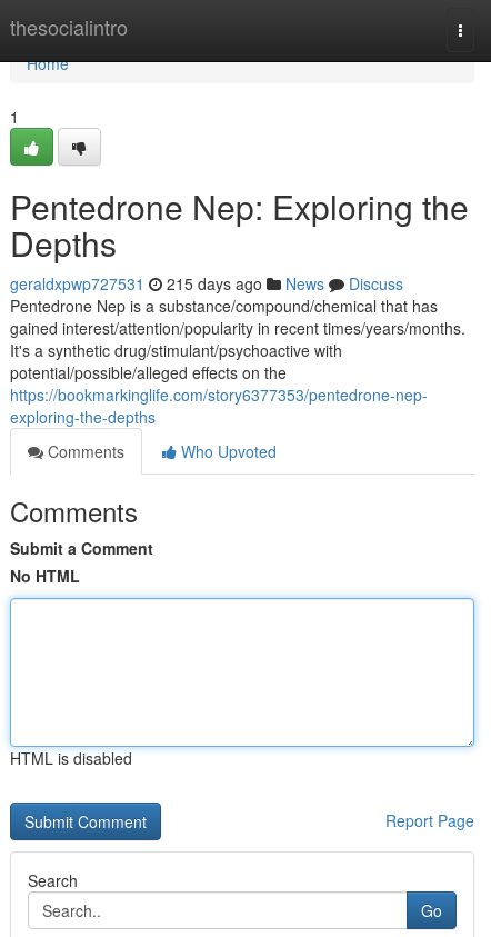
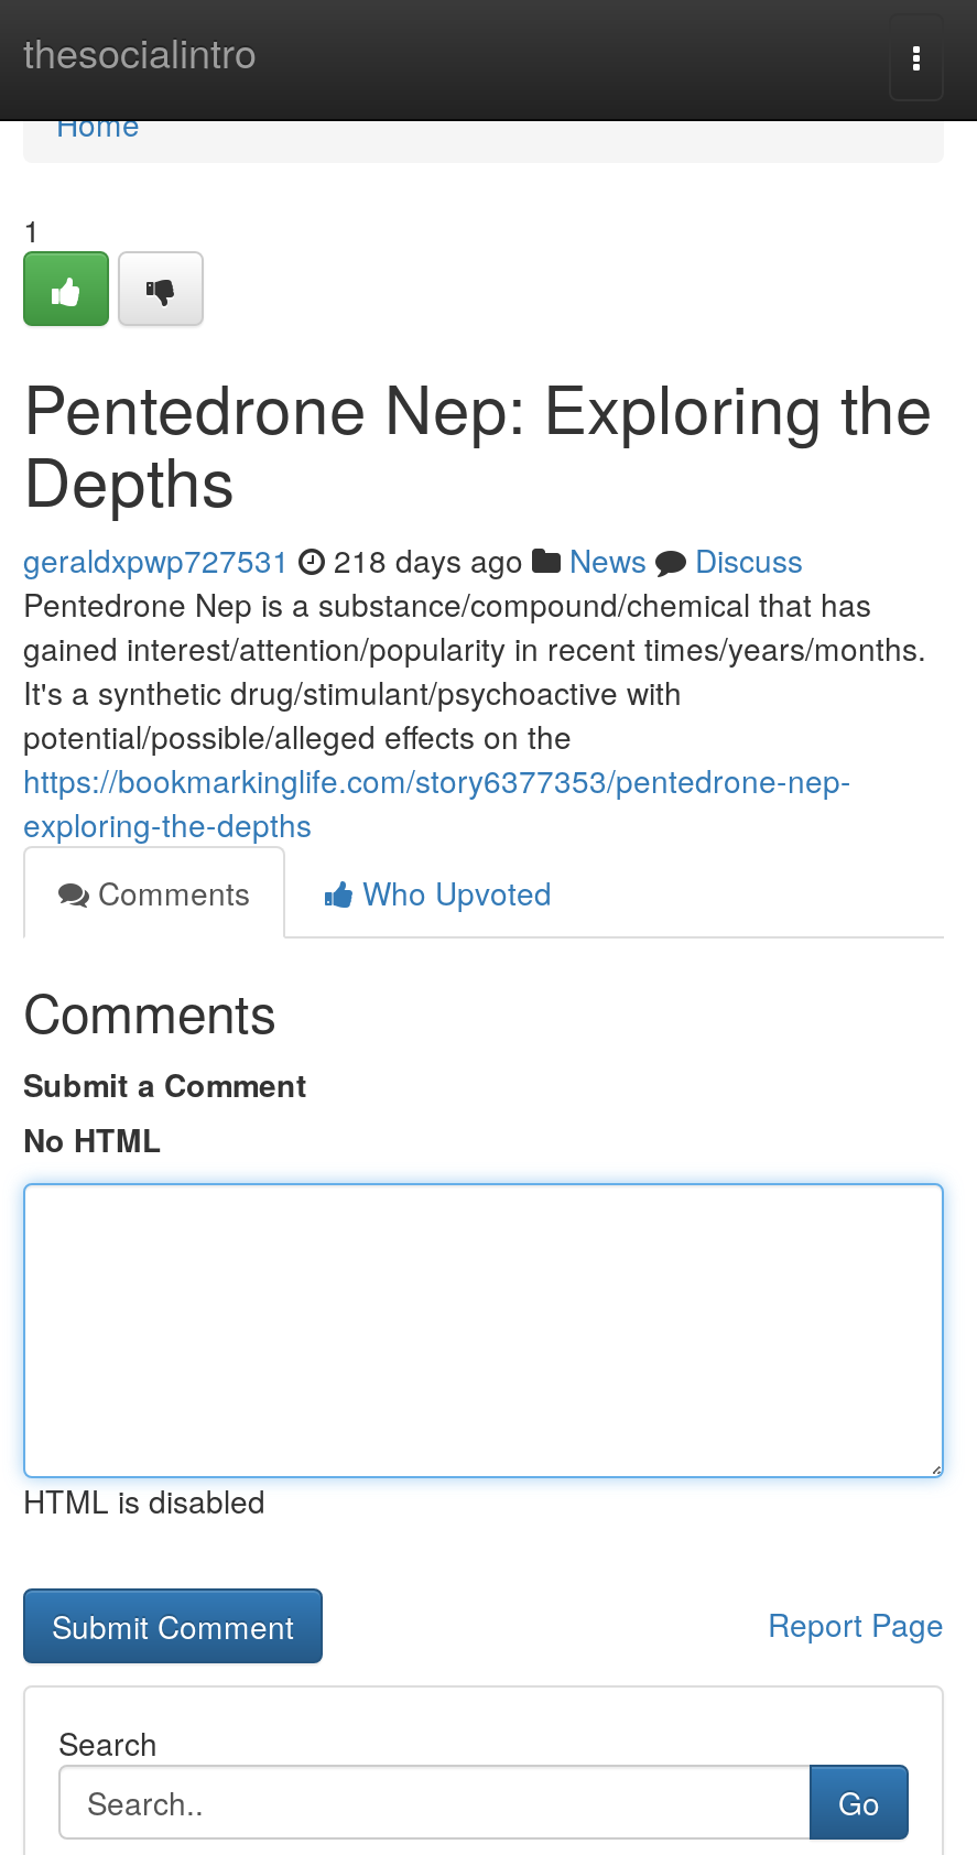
- geraldxpwp727531 215 days ago News Discuss
+ geraldxpwp727531 218 days ago News Discuss
